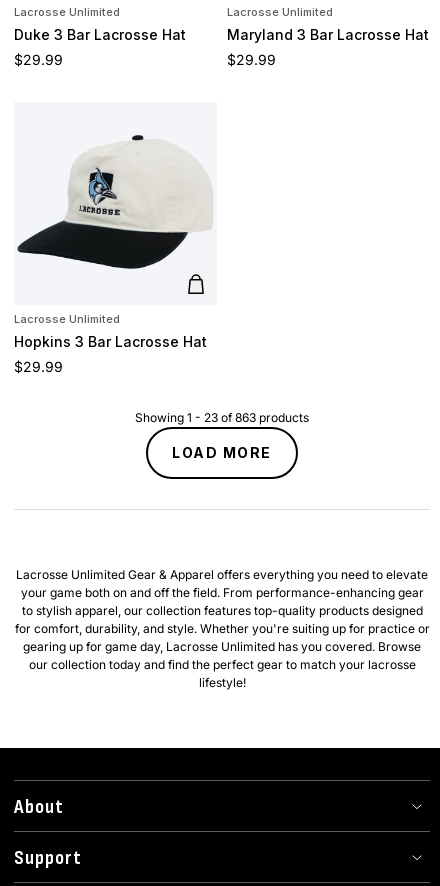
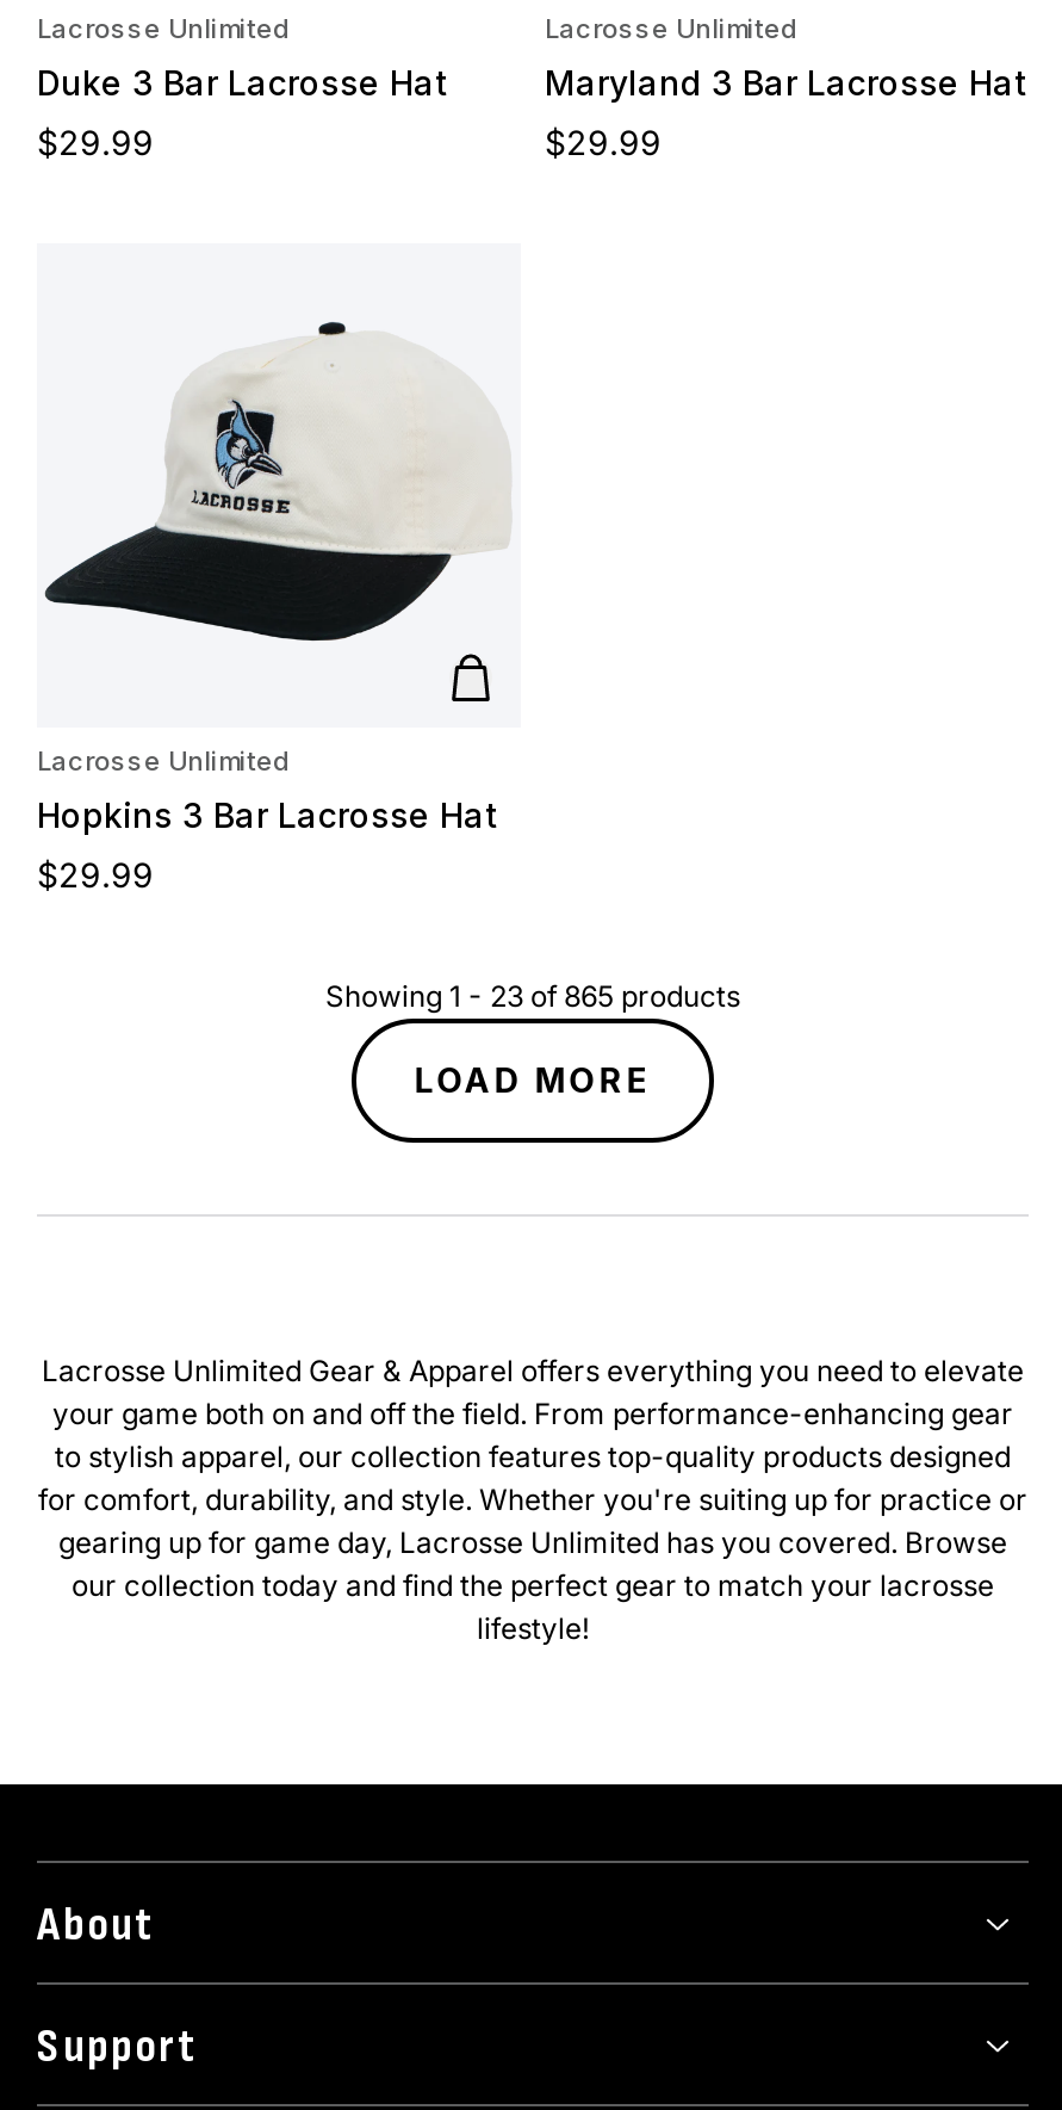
- Showing 1 - 23 of 863 products
+ Showing 1 - 23 of 865 products
